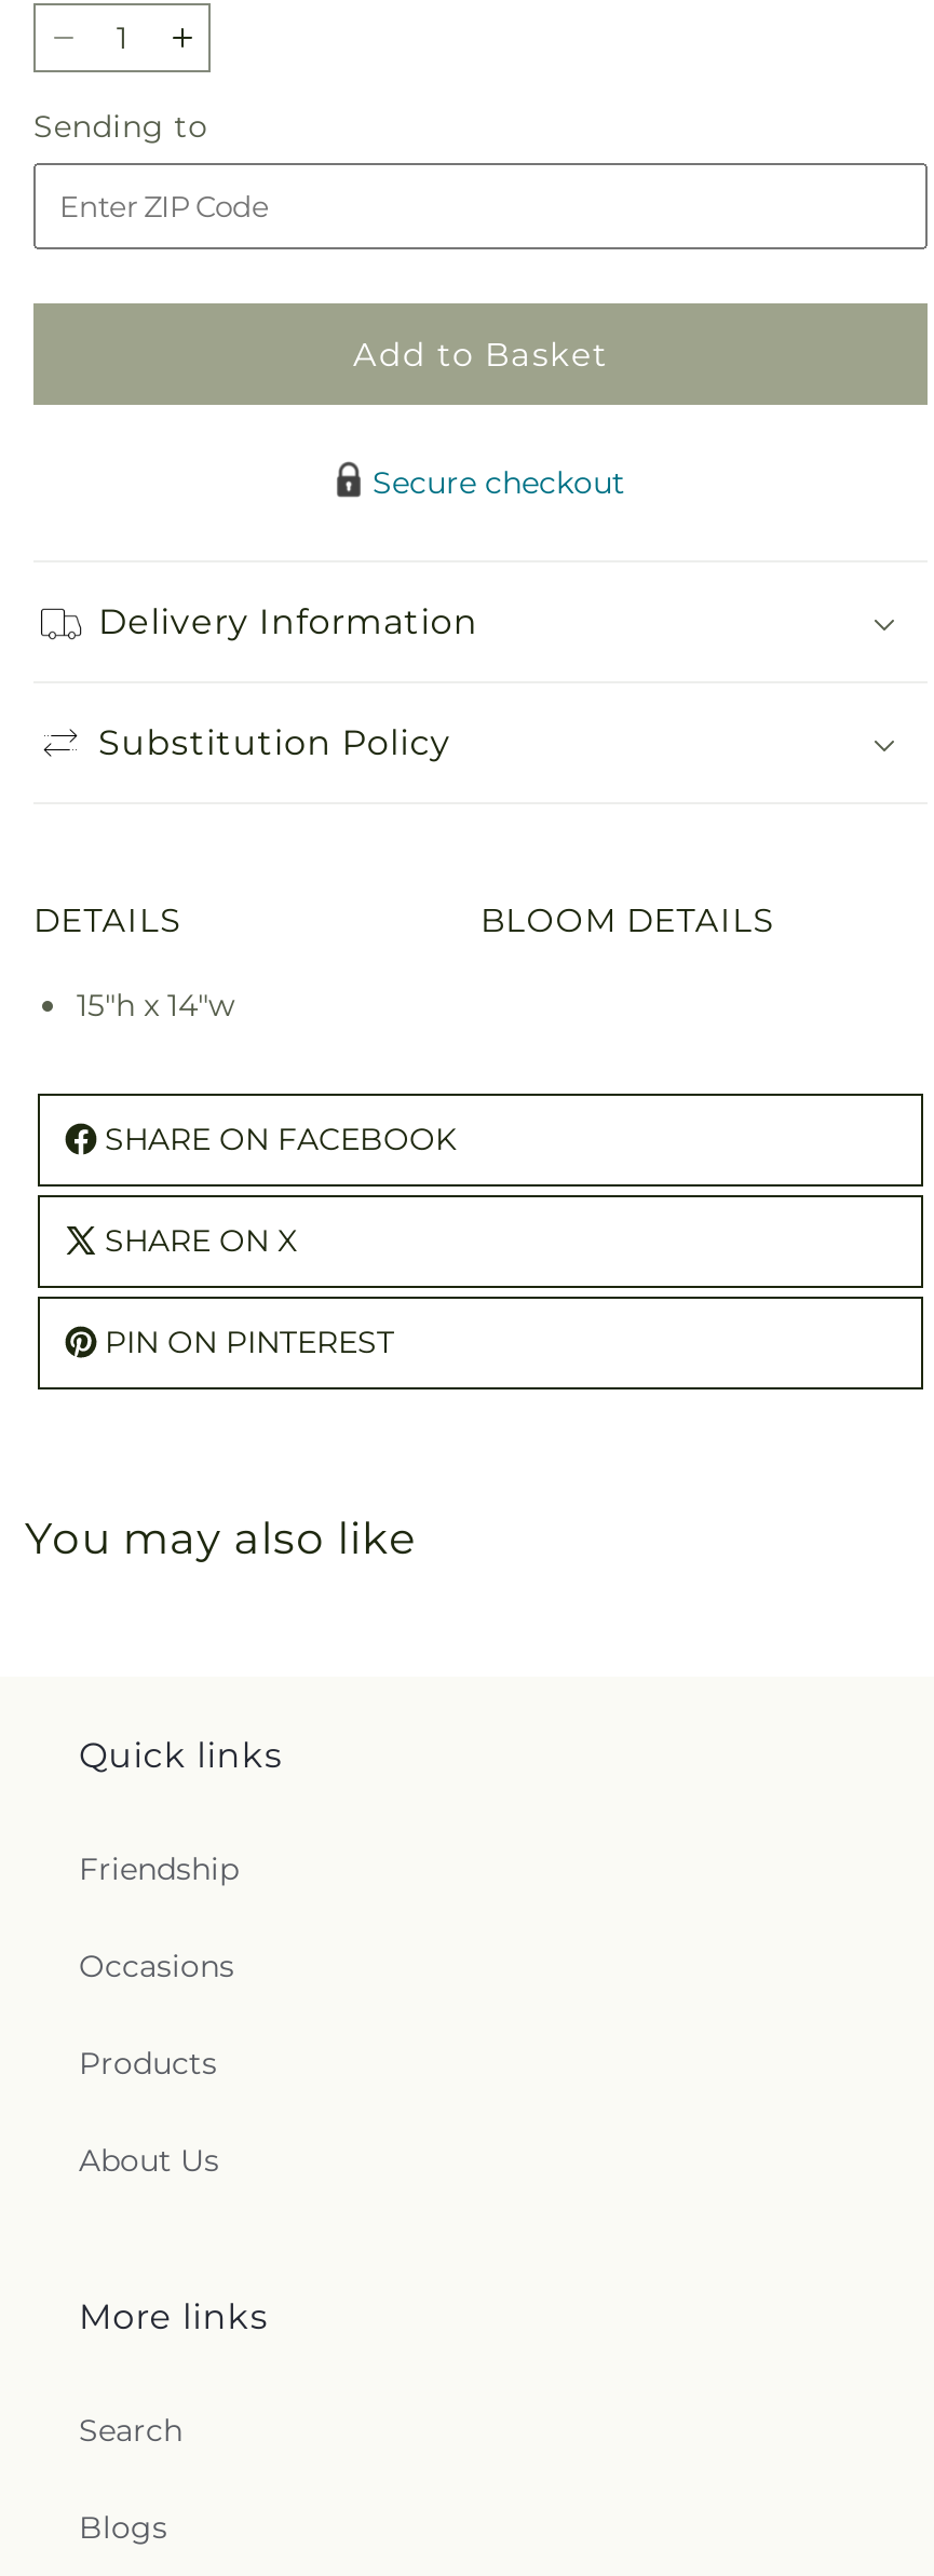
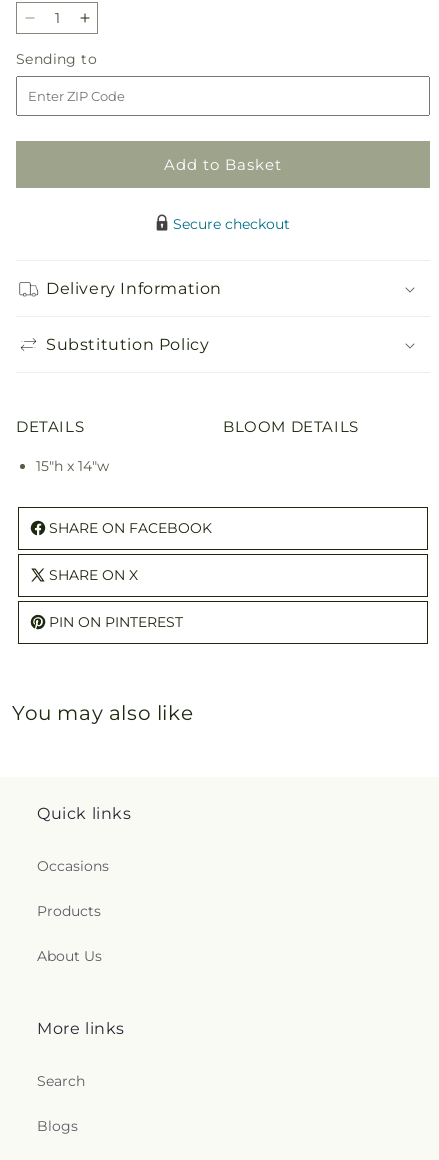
- Friendship
